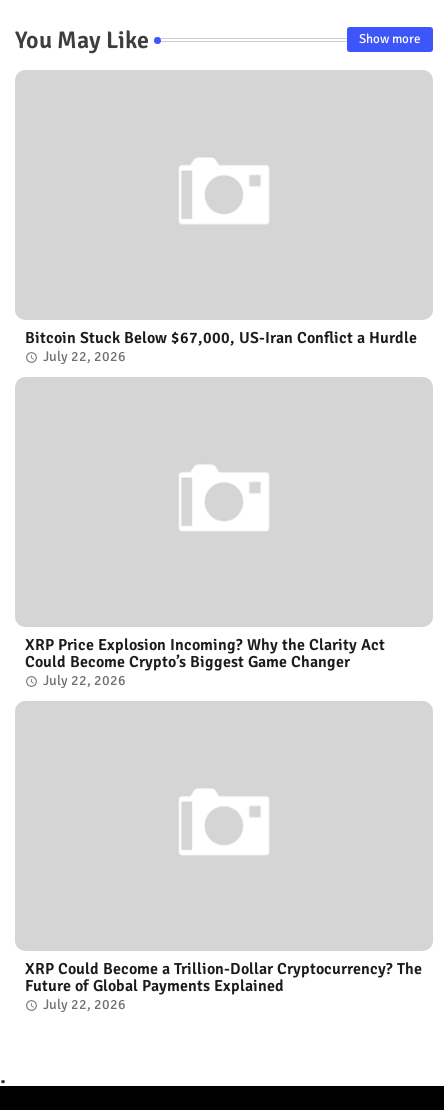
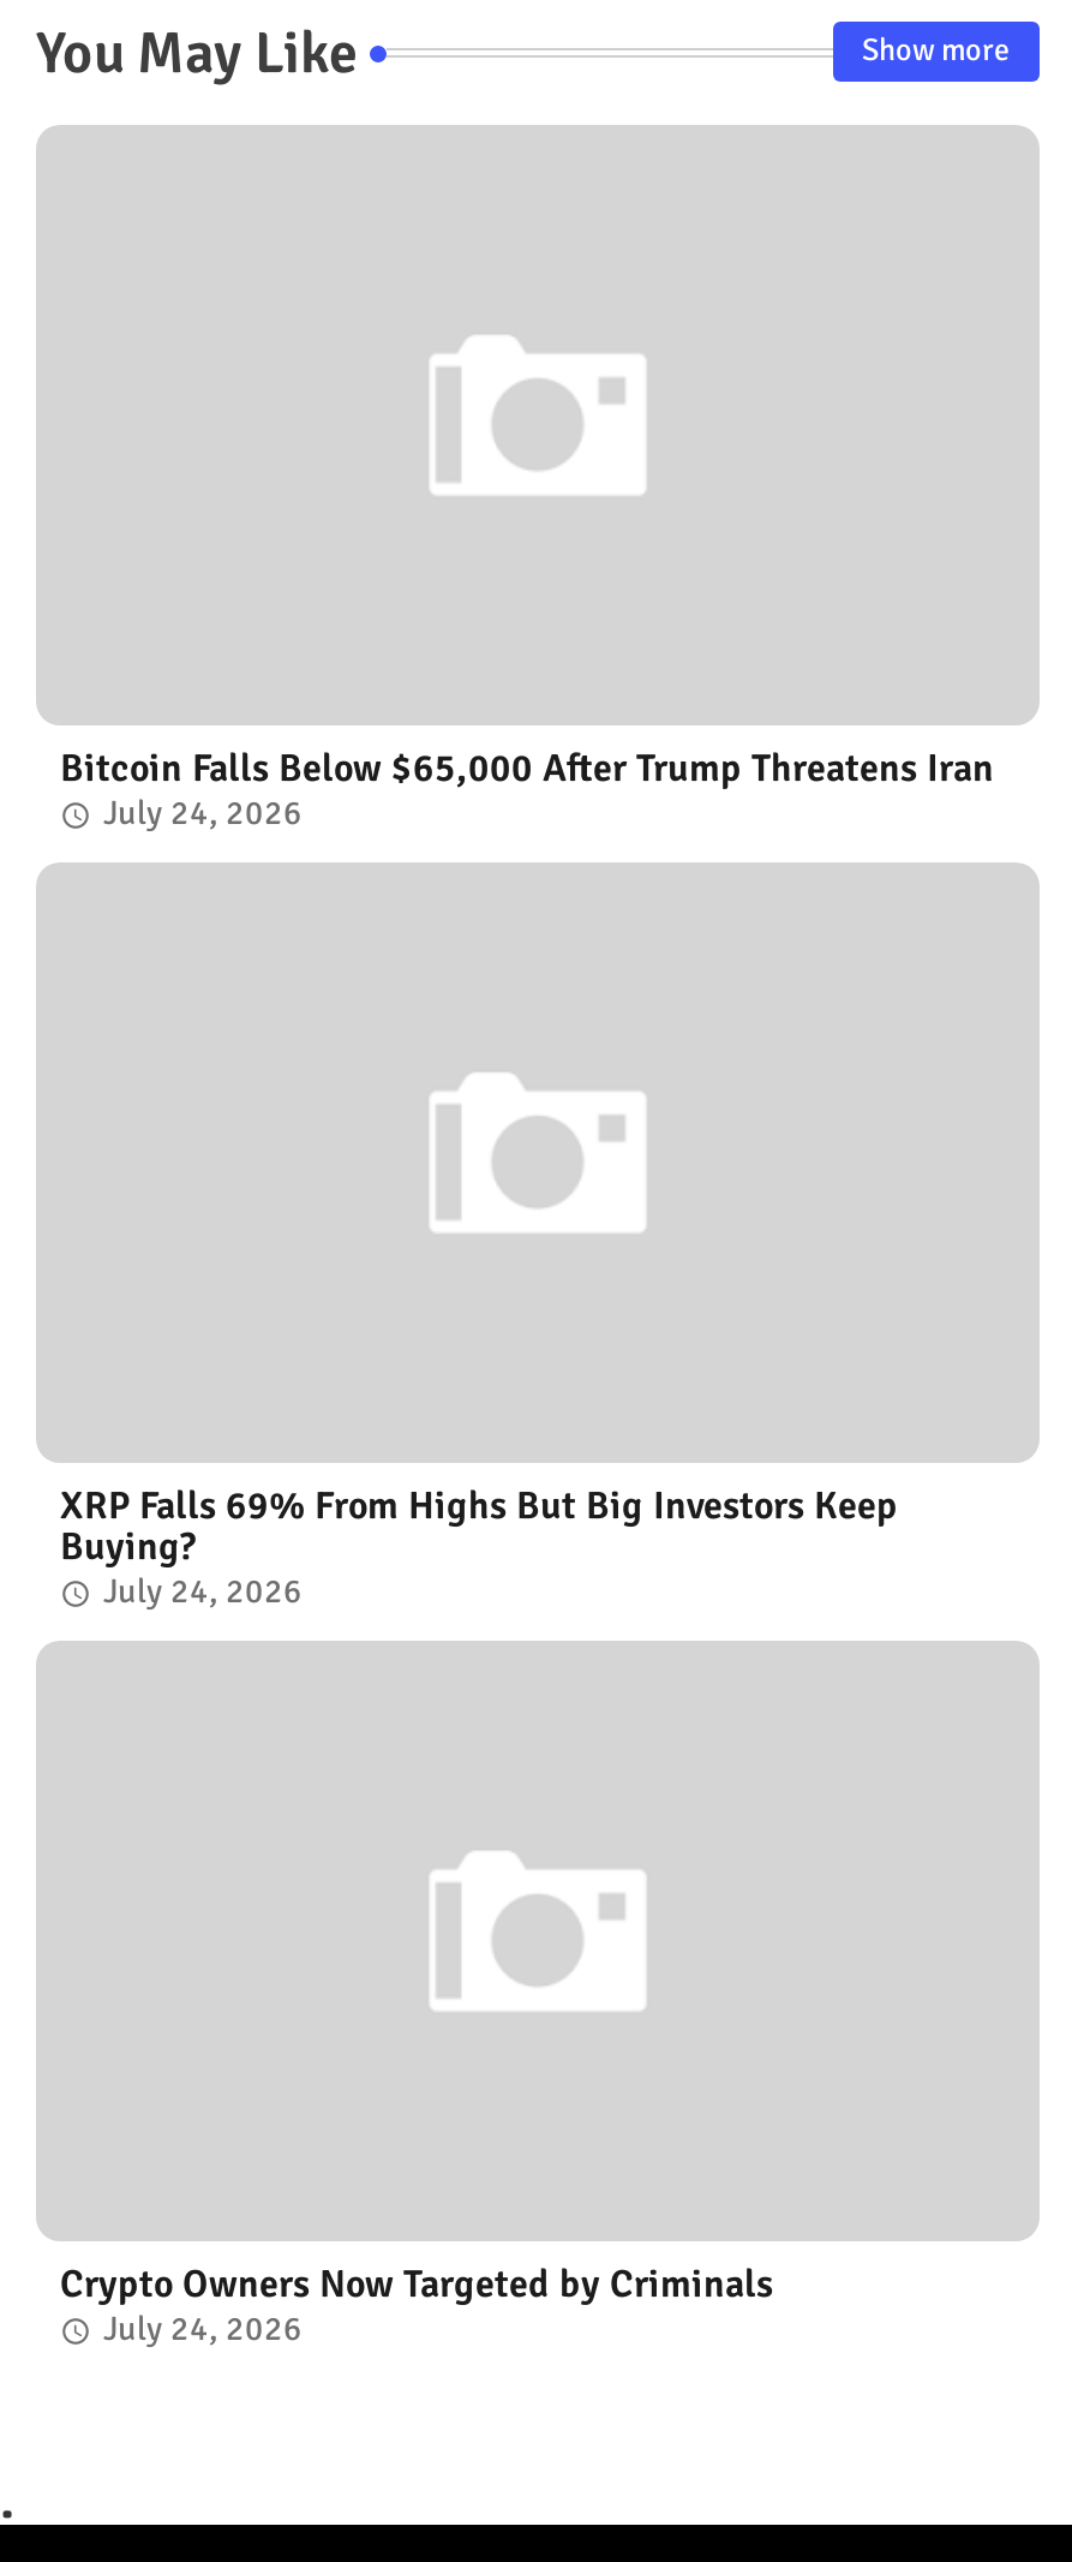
- Bitcoin Stuck Below $67,000, US-Iran Conflict a Hurdle
- July 22, 2026
+ Bitcoin Falls Below $65,000 After Trump Threatens Iran
+ July 24, 2026

- XRP Price Explosion Incoming? Why the Clarity Act
- Could Become Crypto’s Biggest Game Changer
- July 22, 2026
+ XRP Falls 69% From Highs But Big Investors Keep
+ Buying?
+ July 24, 2026

- XRP Could Become a Trillion-Dollar Cryptocurrency? The
- Future of Global Payments Explained
- July 22, 2026
+ Crypto Owners Now Targeted by Criminals
+ July 24, 2026
